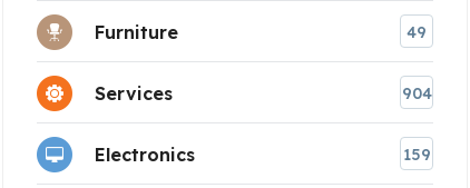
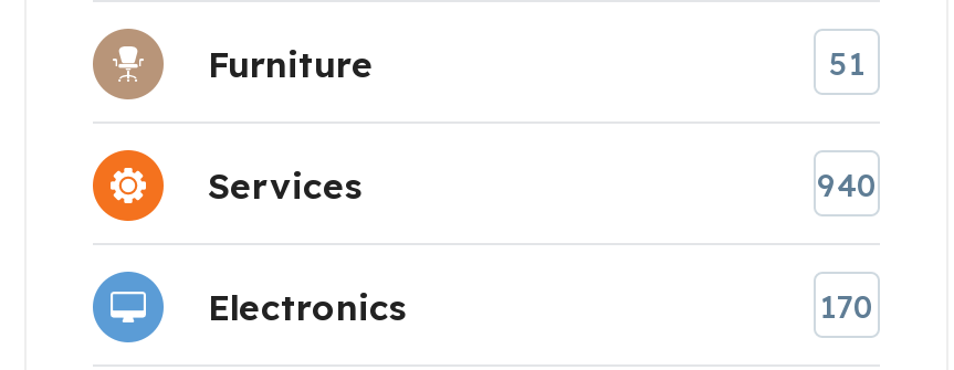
- 49
+ 51

- 904
+ 940

- 159
+ 170
